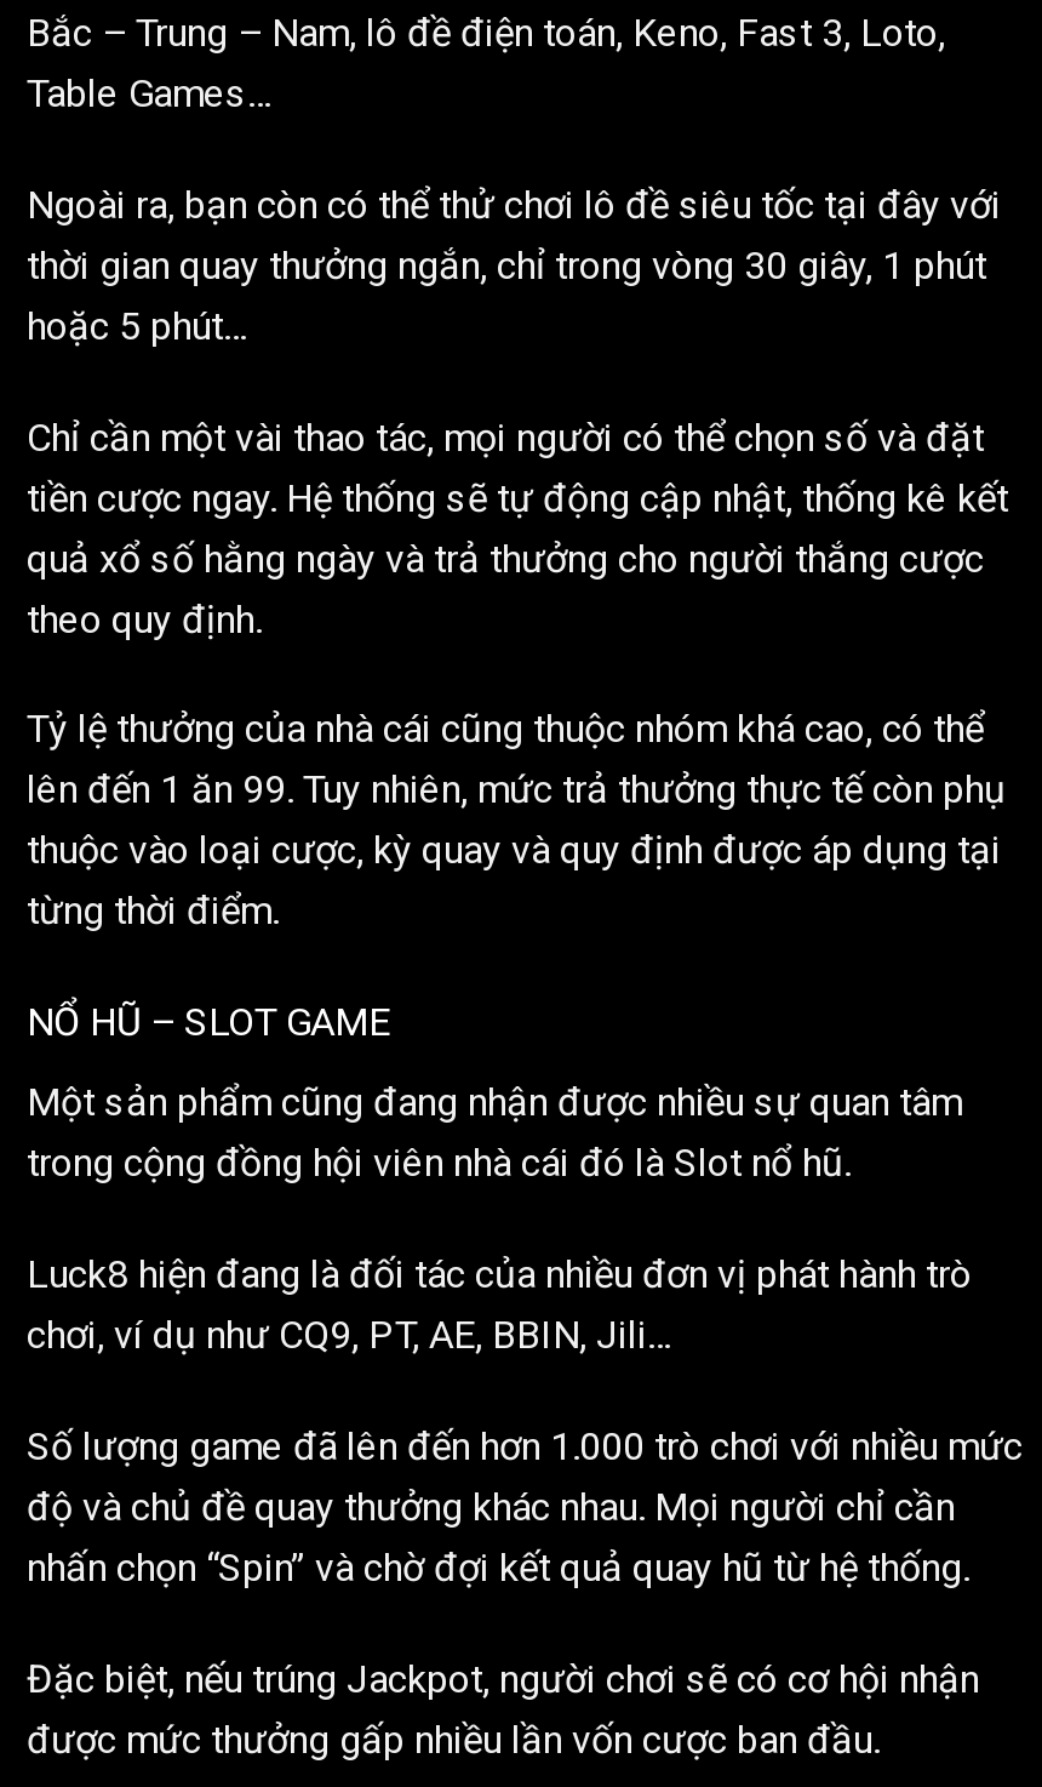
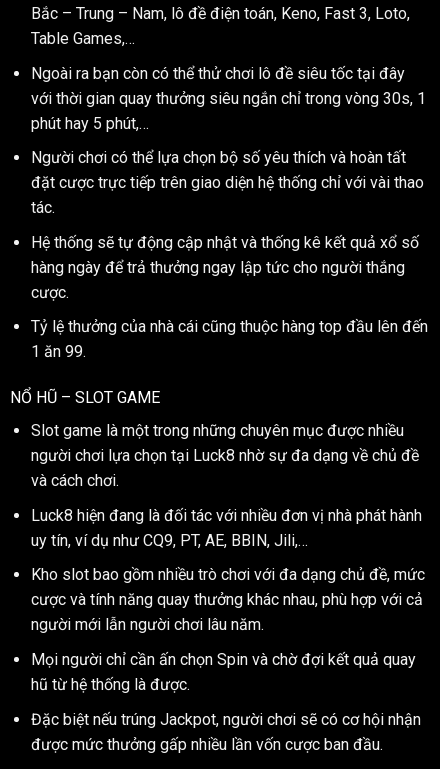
- Table Games…
- Ngoài ra, bạn còn có thể thử chơi lô đề siêu tốc tại đây với
- thời gian quay thưởng ngắn, chỉ trong vòng 30 giây, 1 phút
- hoặc 5 phút…
- Chỉ cần một vài thao tác, mọi người có thể chọn số và đặt
- tiền cược ngay. Hệ thống sẽ tự động cập nhật, thống kê kết
- quả xổ số hằng ngày và trả thưởng cho người thắng cược
- theo quy định.
- Tỷ lệ thưởng của nhà cái cũng thuộc nhóm khá cao, có thể
- lên đến 1 ăn 99. Tuy nhiên, mức trả thưởng thực tế còn phụ
- thuộc vào loại cược, kỳ quay và quy định được áp dụng tại
- từng thời điểm.
+ Table Games,…
+ Ngoài ra bạn còn có thể thử chơi lô đề siêu tốc tại đây
+ với thời gian quay thưởng siêu ngắn chỉ trong vòng 30s, 1
+ phút hay 5 phút,…
+ Người chơi có thể lựa chọn bộ số yêu thích và hoàn tất
+ đặt cược trực tiếp trên giao diện hệ thống chỉ với vài thao
+ tác.
+ Hệ thống sẽ tự động cập nhật và thống kê kết quả xổ số
+ hàng ngày để trả thưởng ngay lập tức cho người thắng
+ cược.
+ Tỷ lệ thưởng của nhà cái cũng thuộc hàng top đầu lên đến
+ 1 ăn 99.

moved up: NỔ HŨ – SLOT GAME

- Một sản phẩm cũng đang nhận được nhiều sự quan tâm
- trong cộng đồng hội viên nhà cái đó là Slot nổ hũ.
- Luck8 hiện đang là đối tác của nhiều đơn vị phát hành trò
- chơi, ví dụ như CQ9, PT, AE, BBIN, Jili…
- Số lượng game đã lên đến hơn 1.000 trò chơi với nhiều mức
- độ và chủ đề quay thưởng khác nhau. Mọi người chỉ cần
- nhấn chọn “Spin” và chờ đợi kết quả quay hũ từ hệ thống.
- Đặc biệt, nếu trúng Jackpot, người chơi sẽ có cơ hội nhận
+ Slot game là một trong những chuyên mục được nhiều
+ người chơi lựa chọn tại Luck8 nhờ sự đa dạng về chủ đề
+ và cách chơi.
+ Luck8 hiện đang là đối tác với nhiều đơn vị nhà phát hành
+ uy tín, ví dụ như CQ9, PT, AE, BBIN, Jili,…
+ Kho slot bao gồm nhiều trò chơi với đa dạng chủ đề, mức
+ cược và tính năng quay thưởng khác nhau, phù hợp với cả
+ người mới lẫn người chơi lâu năm.
+ Mọi người chỉ cần ấn chọn Spin và chờ đợi kết quả quay
+ hũ từ hệ thống là được.
+ Đặc biệt nếu trúng Jackpot, người chơi sẽ có cơ hội nhận
